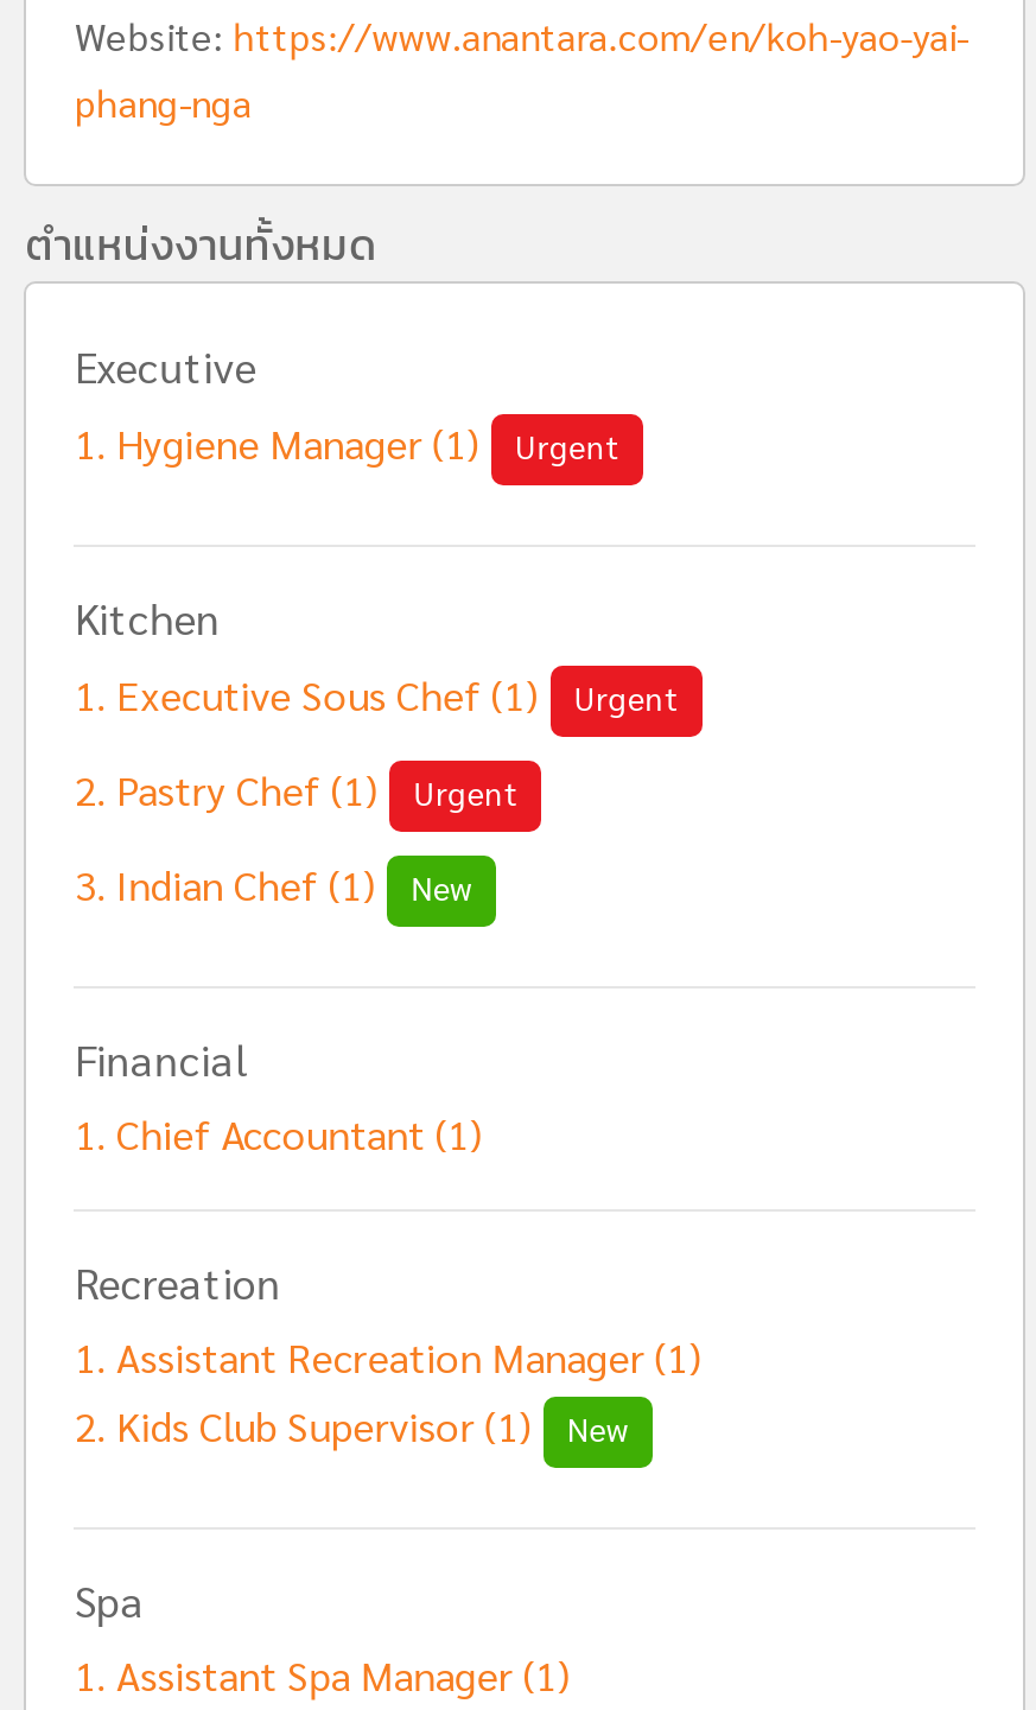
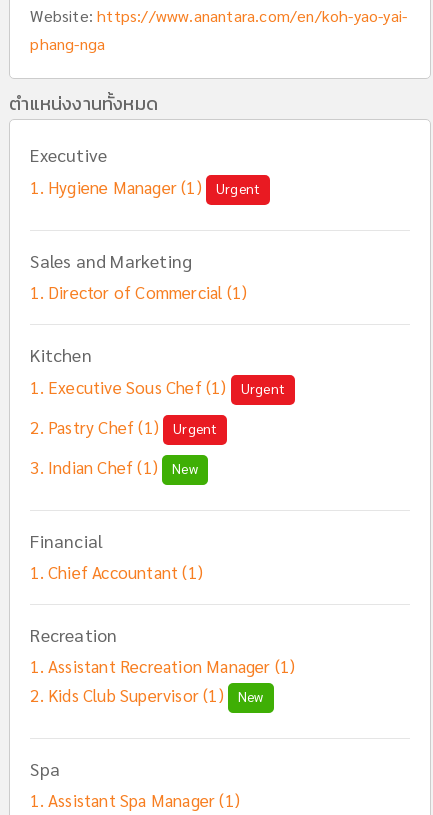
+ Sales and Marketing
+ Director of Commercial (1)
